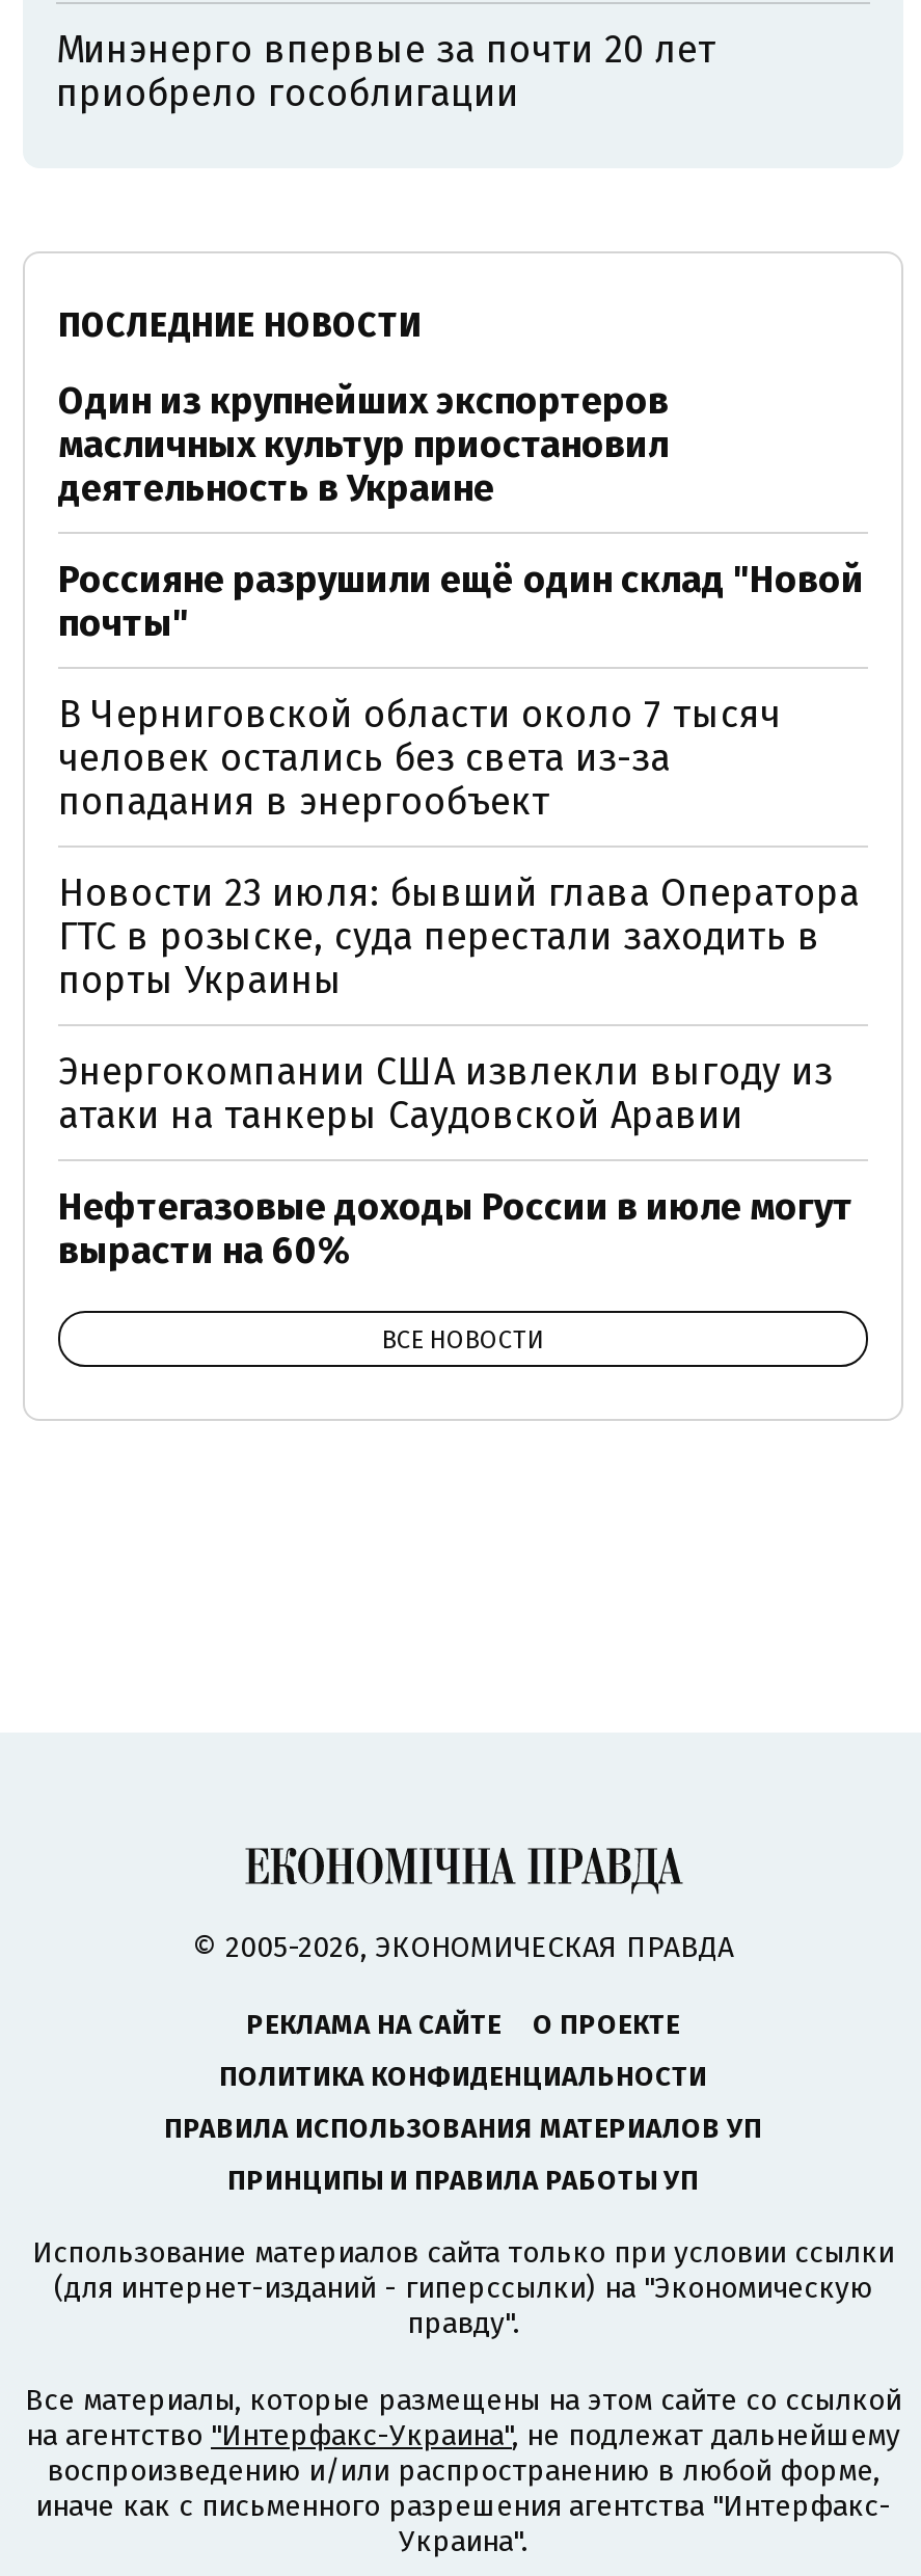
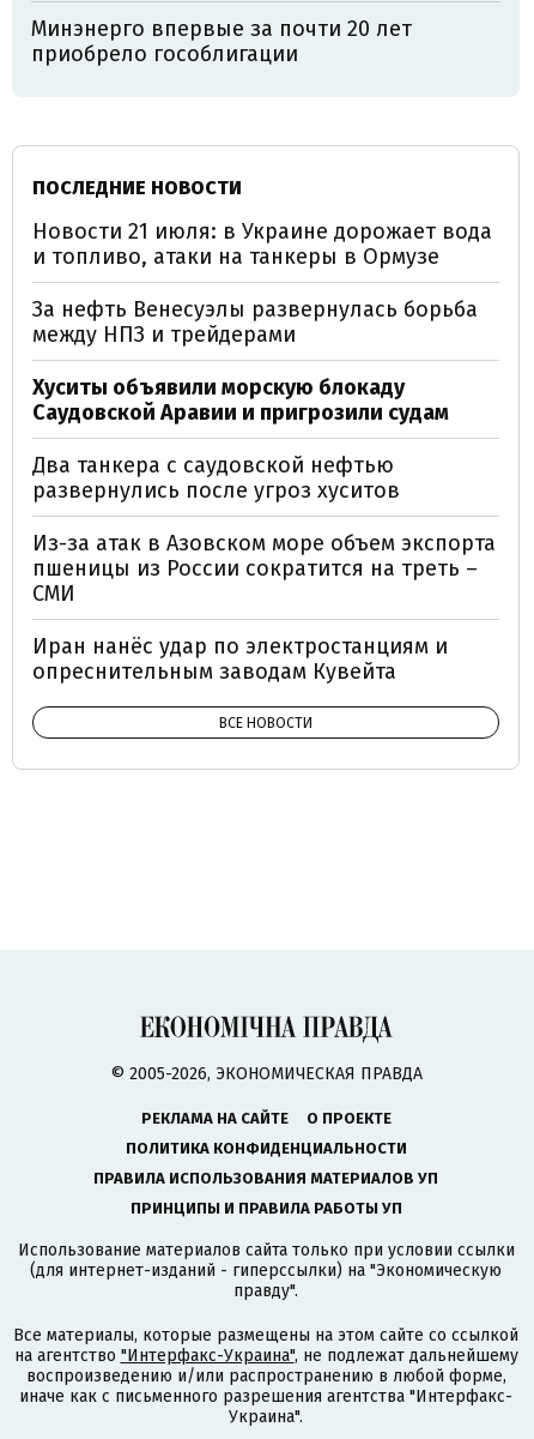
- Один из крупнейших экспортеров
- масличных культур приостановил
- деятельность в Украине
+ Новости 21 июля: в Украине дорожает вода
+ и топливо, атаки на танкеры в Ормузе

- Россияне разрушили ещё один склад "Новой
- почты"
+ За нефть Венесуэлы развернулась борьба
+ между НПЗ и трейдерами

- В Черниговской области около 7 тысяч
- человек остались без света из-за
- попадания в энергообъект
+ Хуситы объявили морскую блокаду
+ Саудовской Аравии и пригрозили судам

- Новости 23 июля: бывший глава Оператора
- ГТС в розыске, суда перестали заходить в
- порты Украины
+ Два танкера с саудовской нефтью
+ развернулись после угроз хуситов

- Энергокомпании США извлекли выгоду из
- атаки на танкеры Саудовской Аравии
+ Из-за атак в Азовском море объем экспорта
+ пшеницы из России сократится на треть –
+ СМИ

- Нефтегазовые доходы России в июле могут
- вырасти на 60%
+ Иран нанёс удар по электростанциям и
+ опреснительным заводам Кувейта
